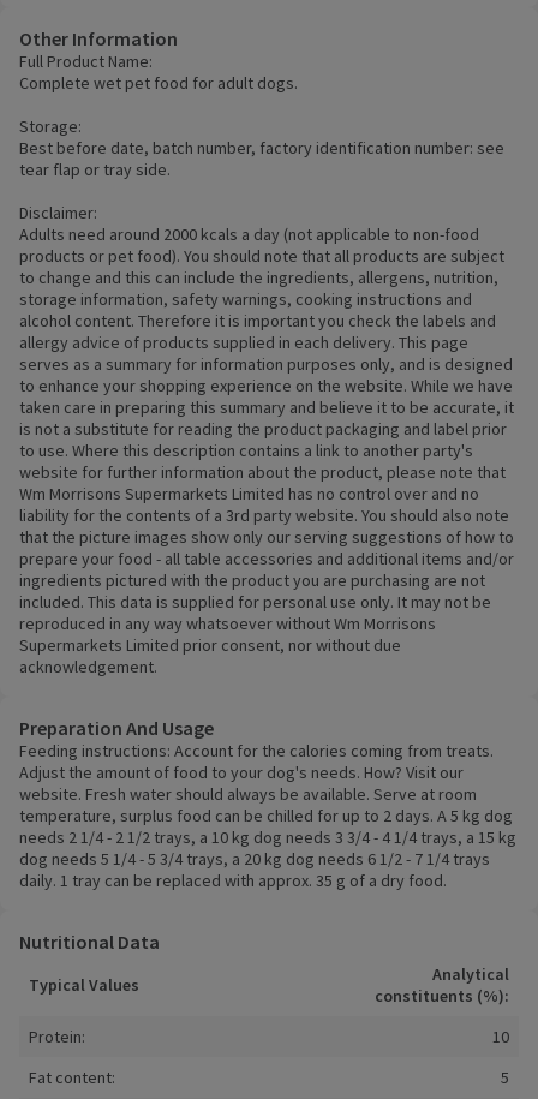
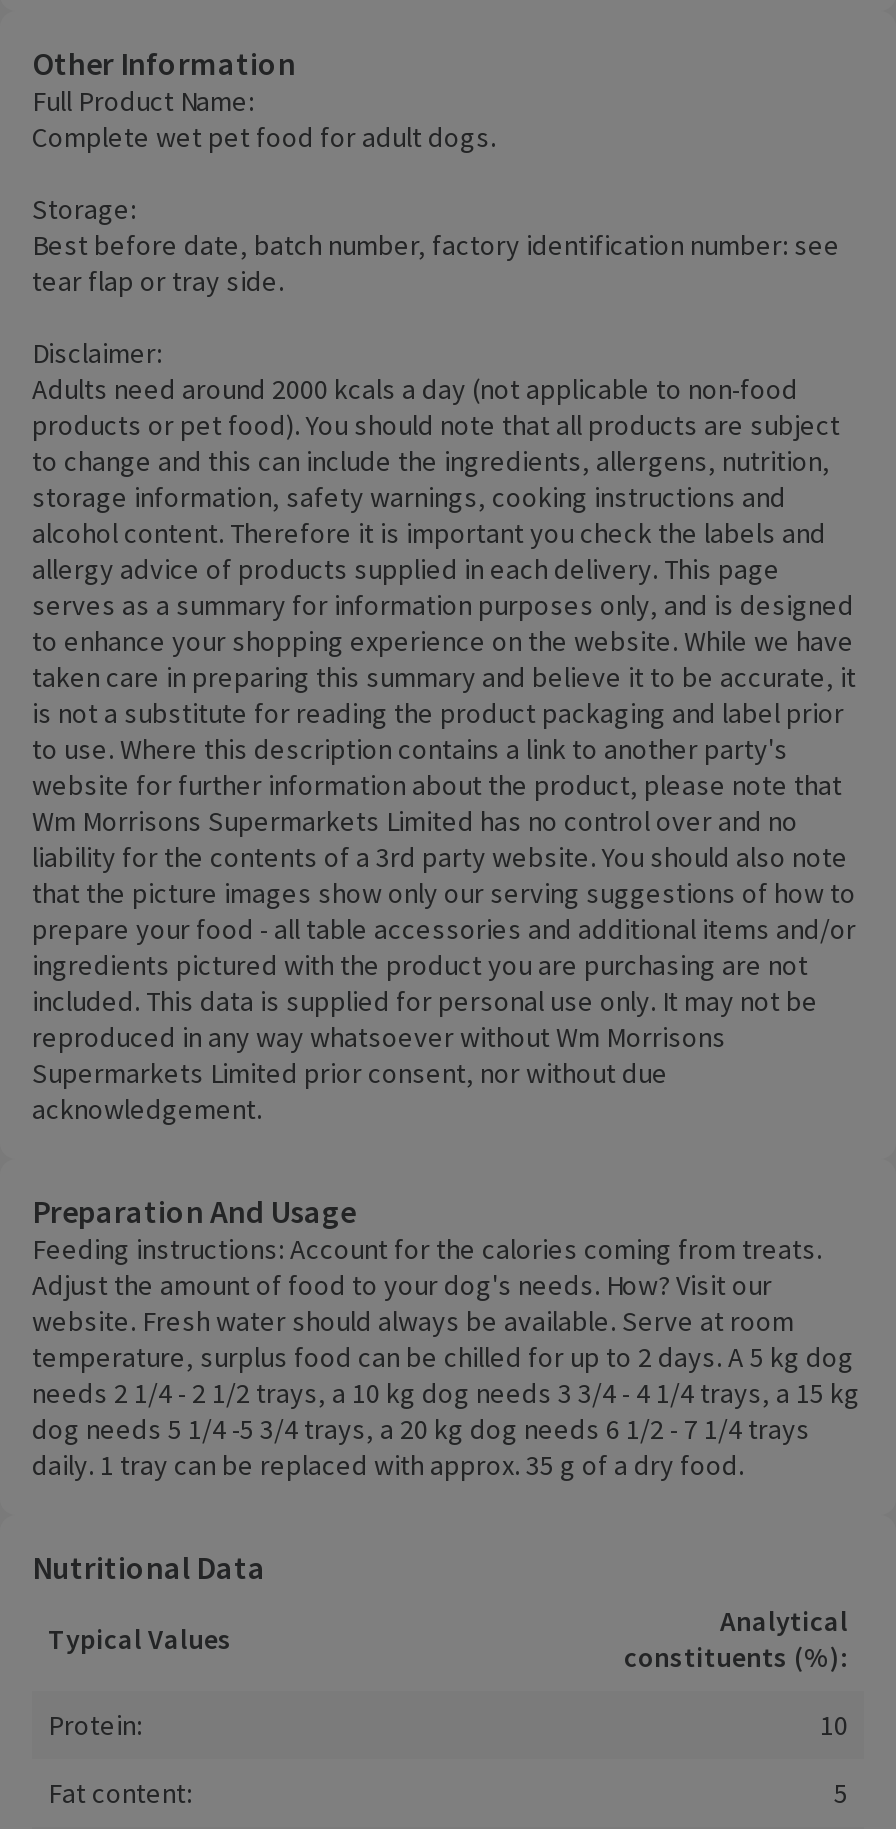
- dog needs 5 1/4 - 5 3/4 trays, a 20 kg dog needs 6 1/2 - 7 1/4 trays
+ dog needs 5 1/4 -5 3/4 trays, a 20 kg dog needs 6 1/2 - 7 1/4 trays
